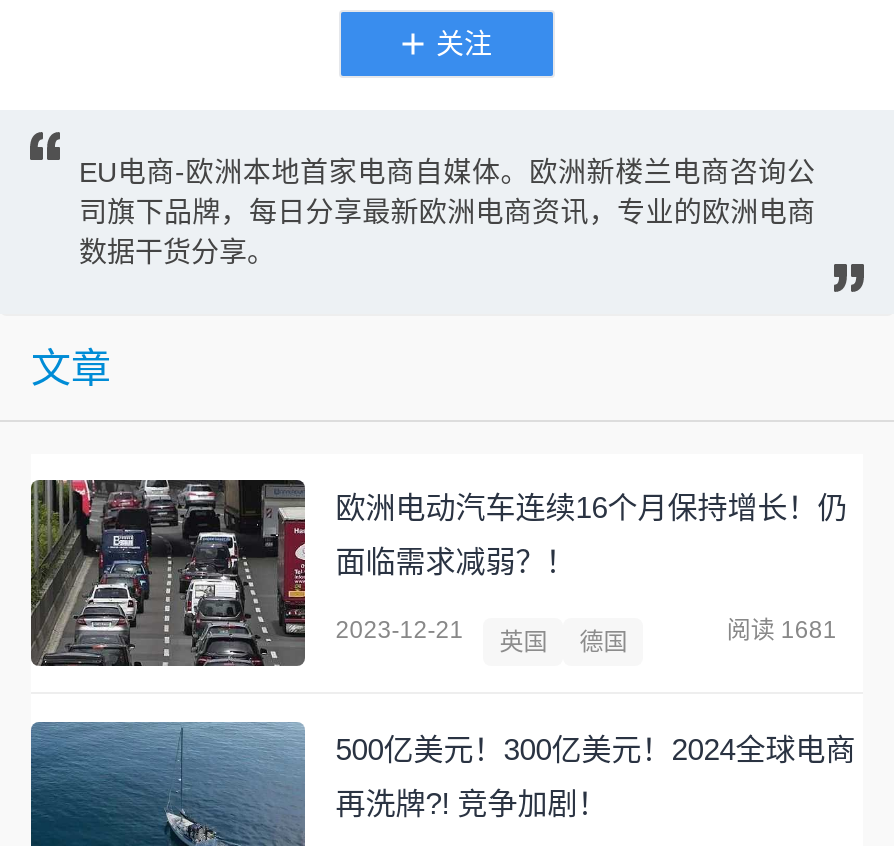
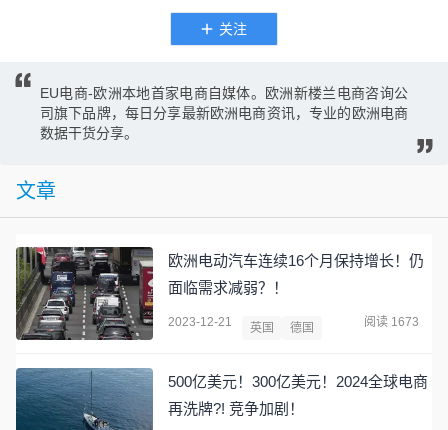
- 阅读 1681
+ 阅读 1673
